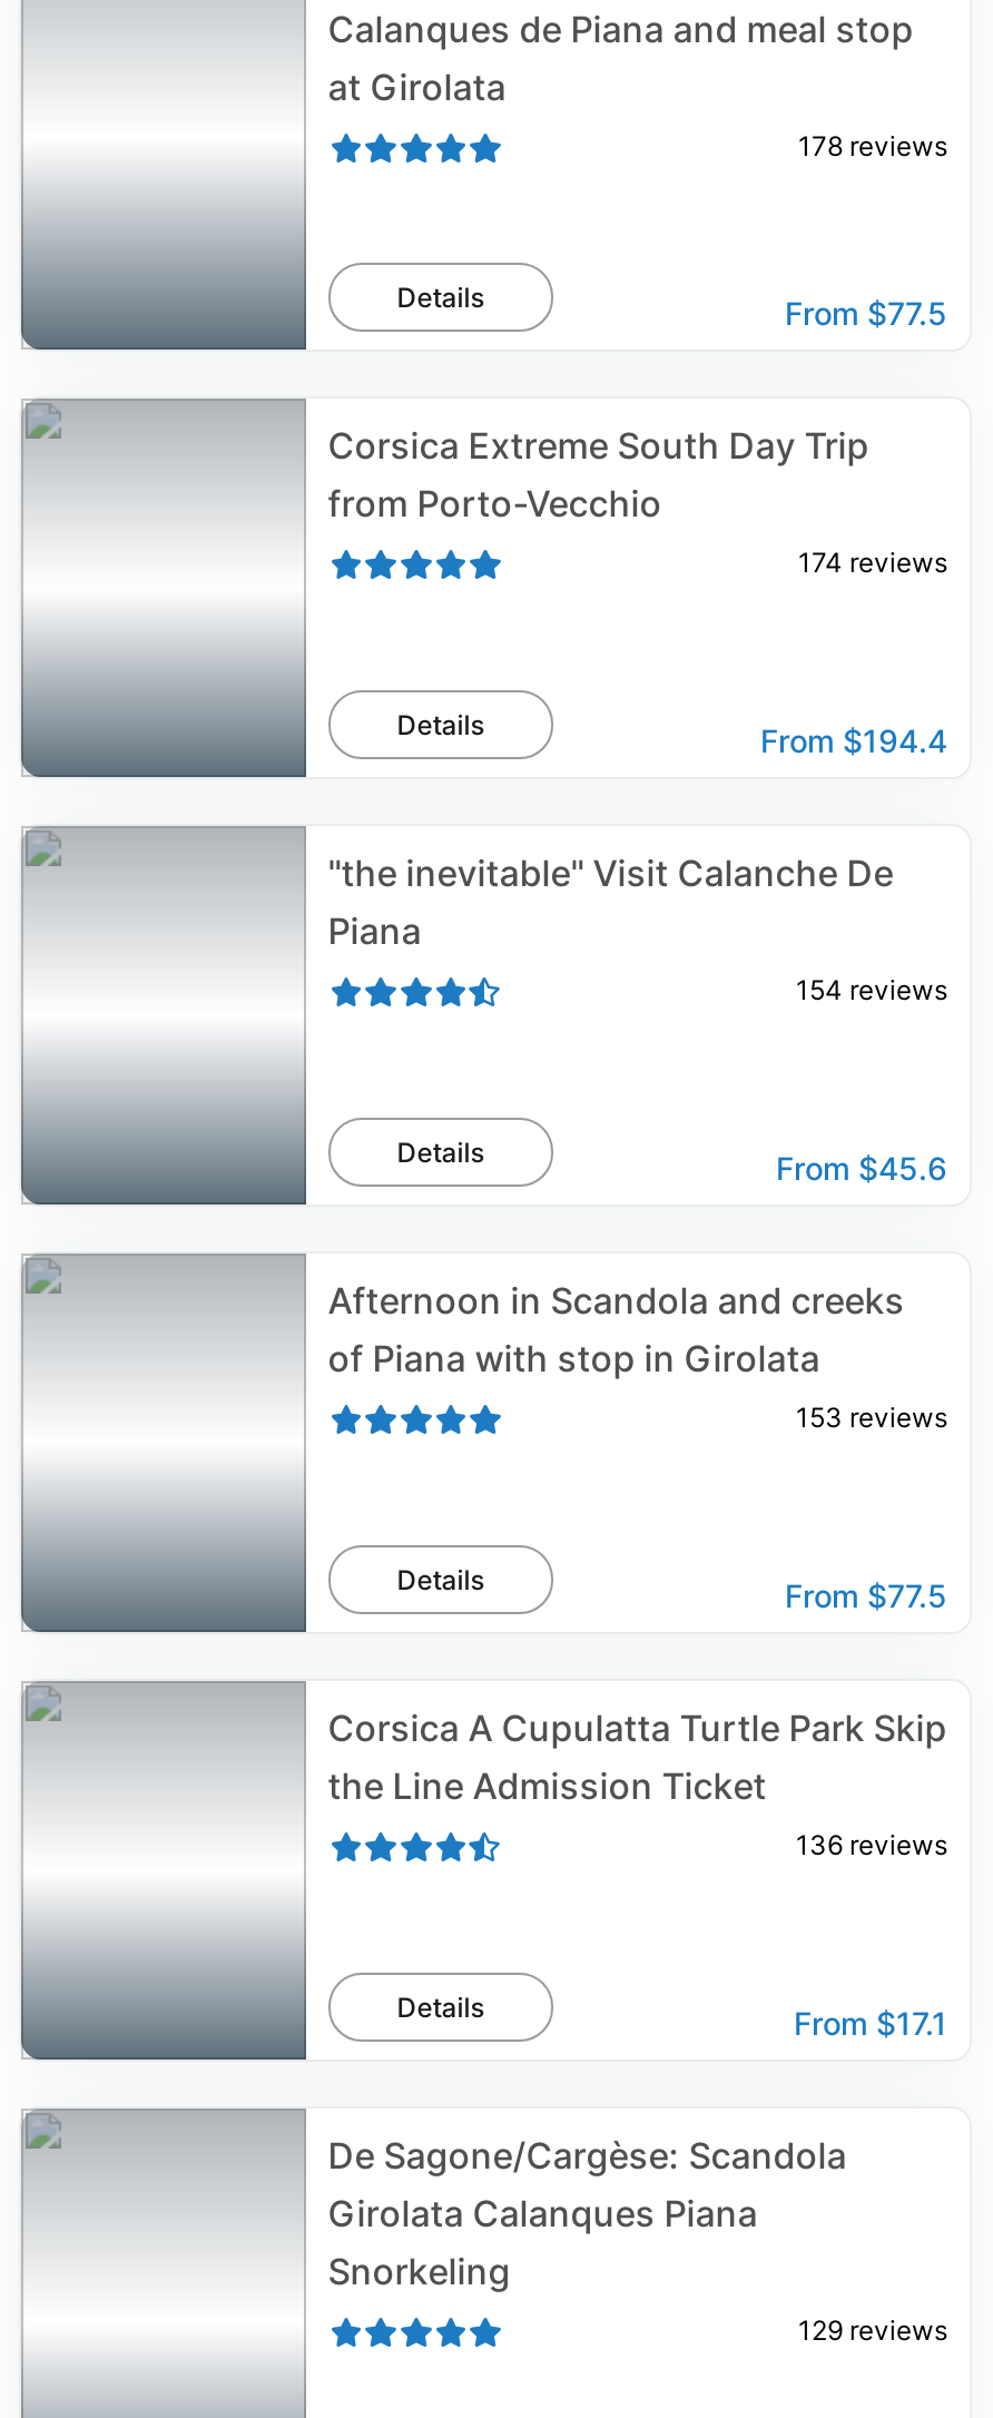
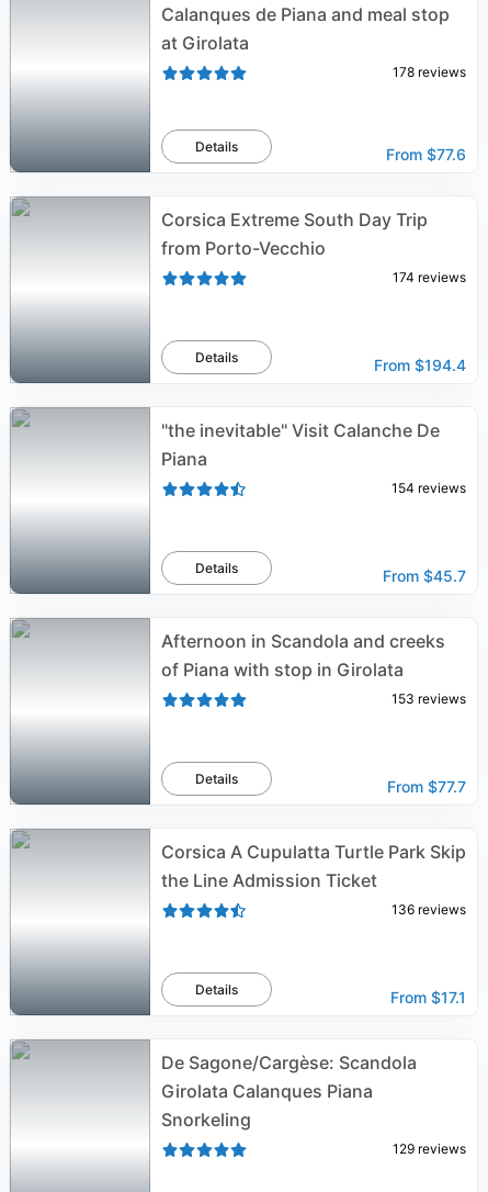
- From $77.5
+ From $77.6

- From $45.6
+ From $45.7

- From $77.5
+ From $77.7
